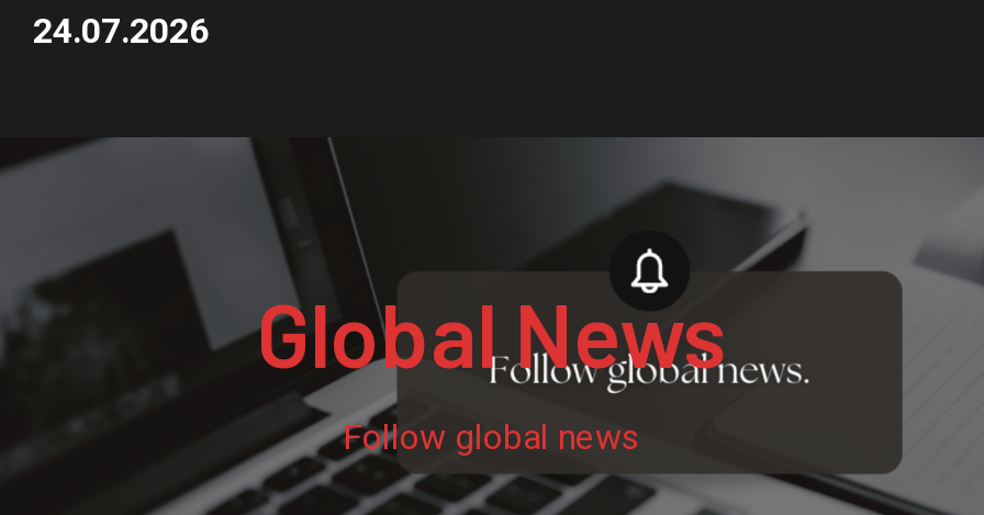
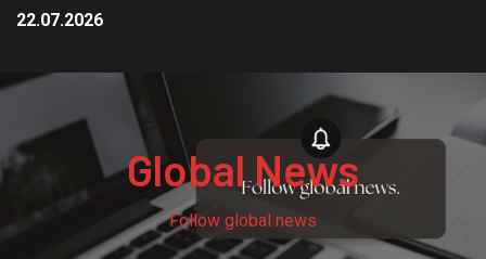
- 24.07.2026
+ 22.07.2026
